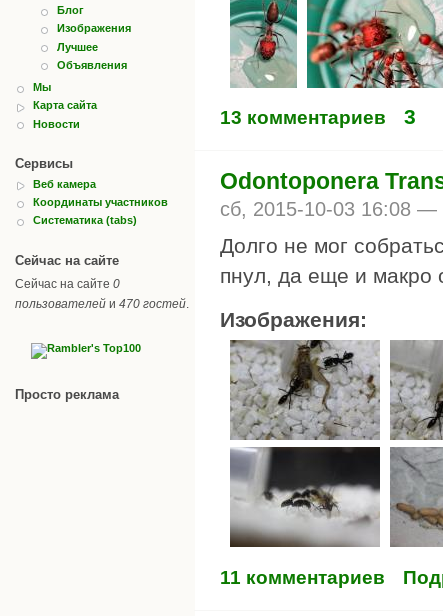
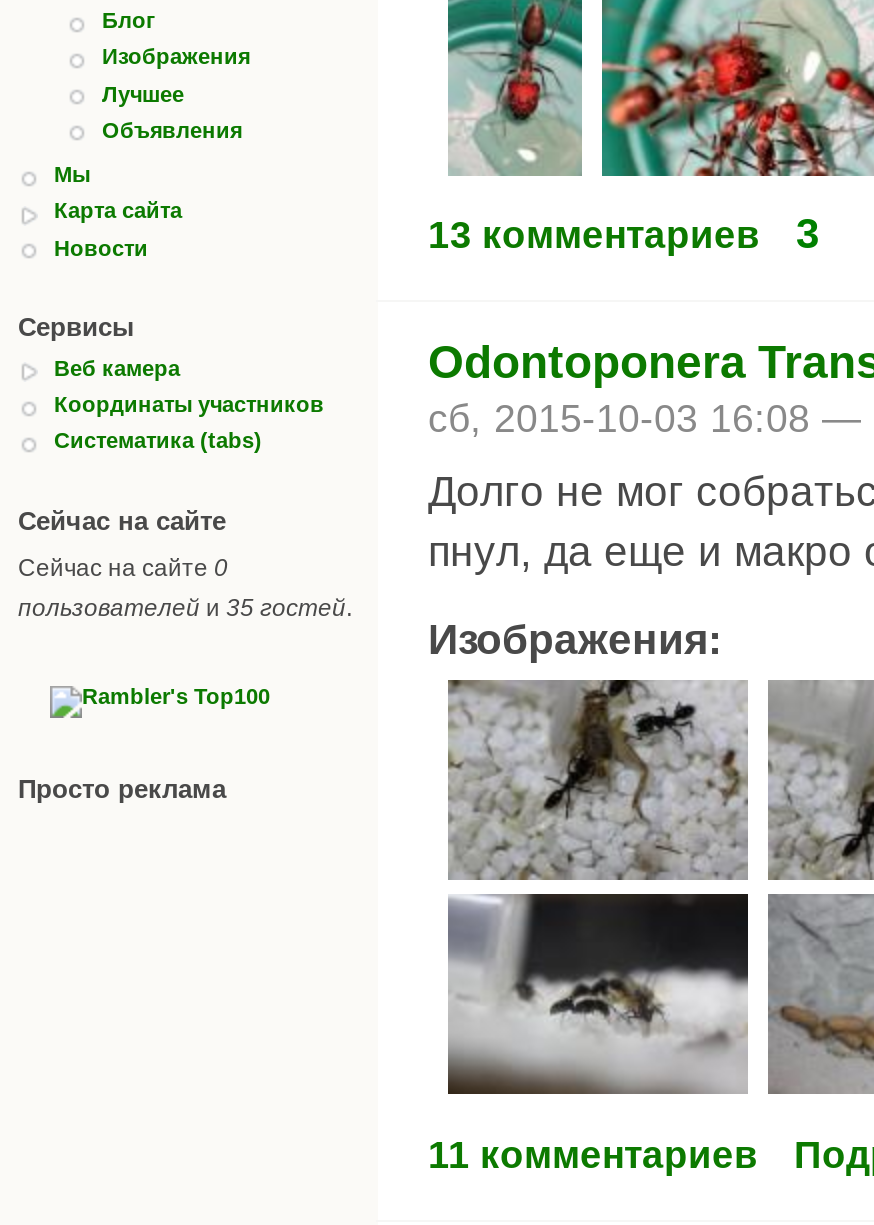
- пользователей и 470 гостей.
+ пользователей и 35 гостей.
